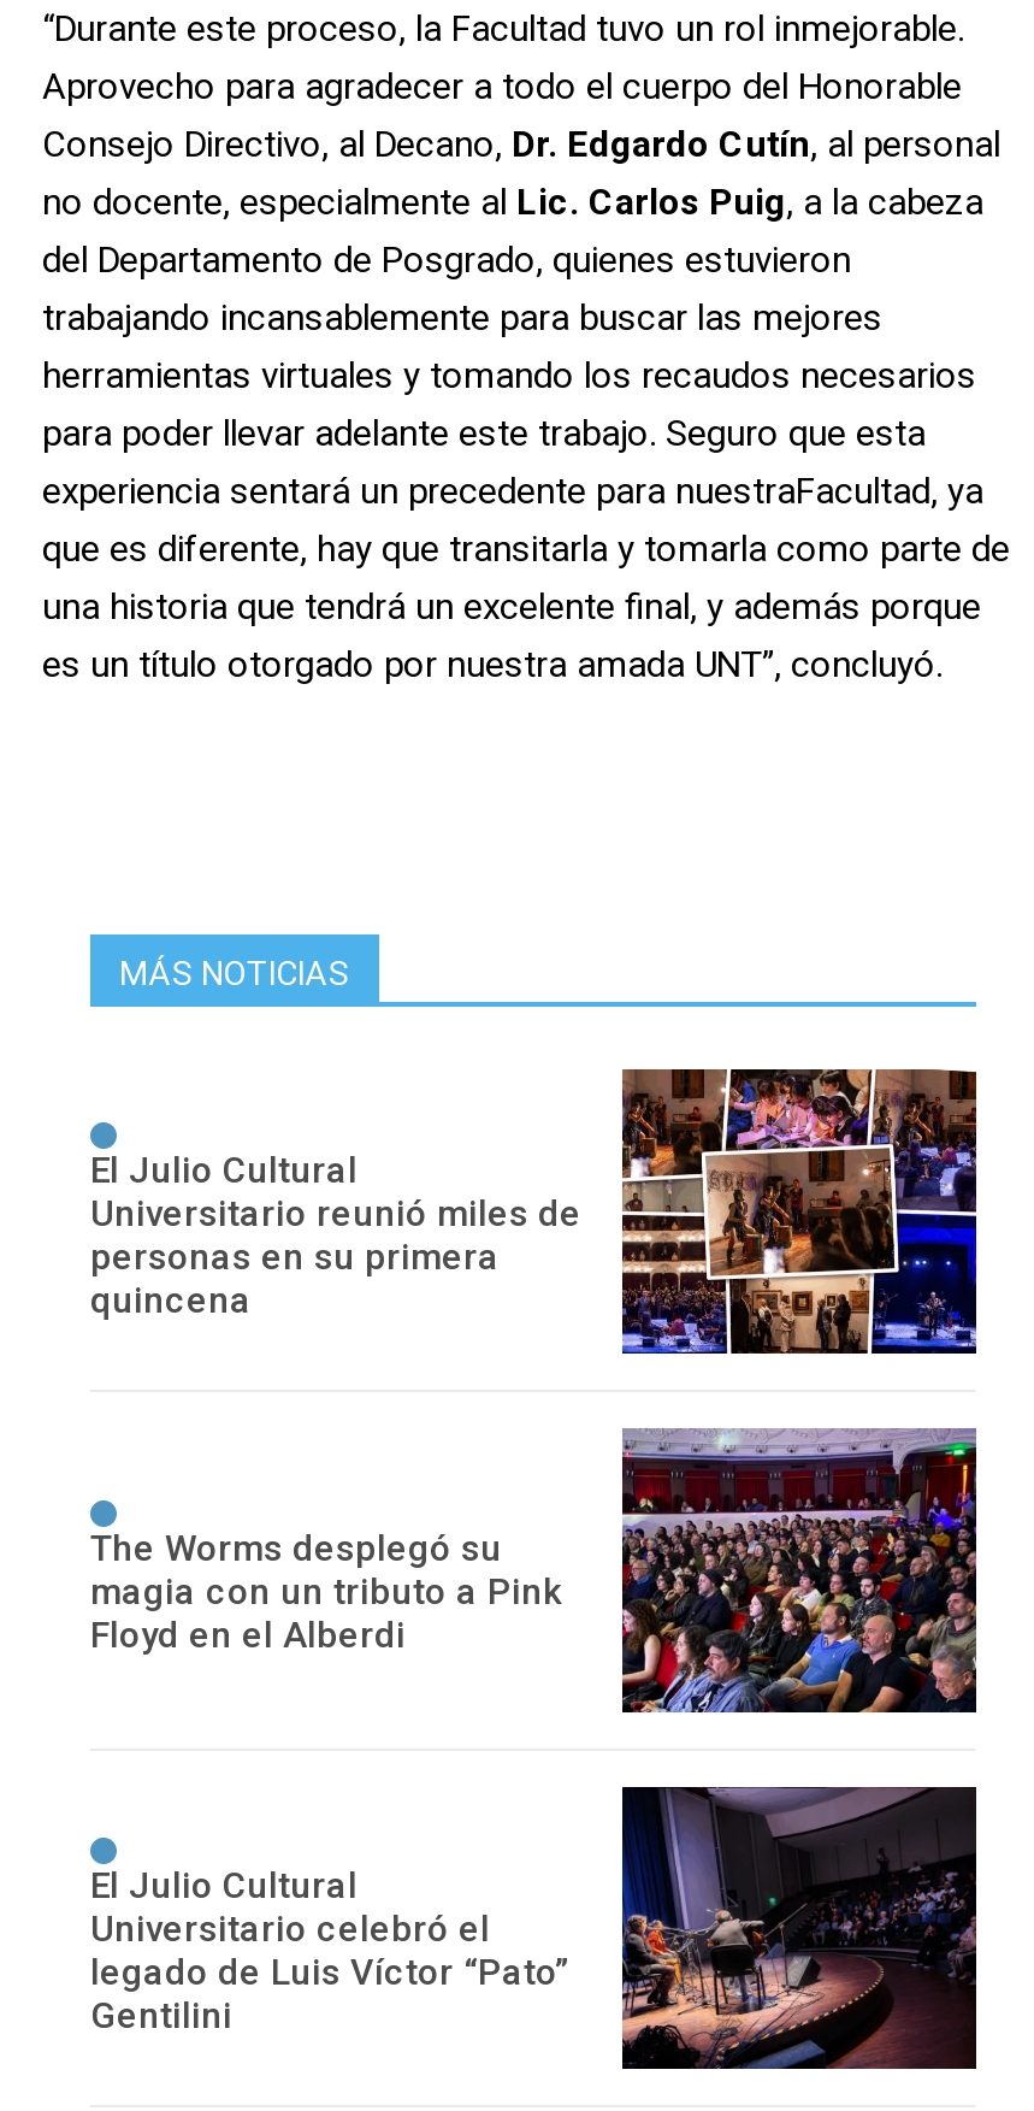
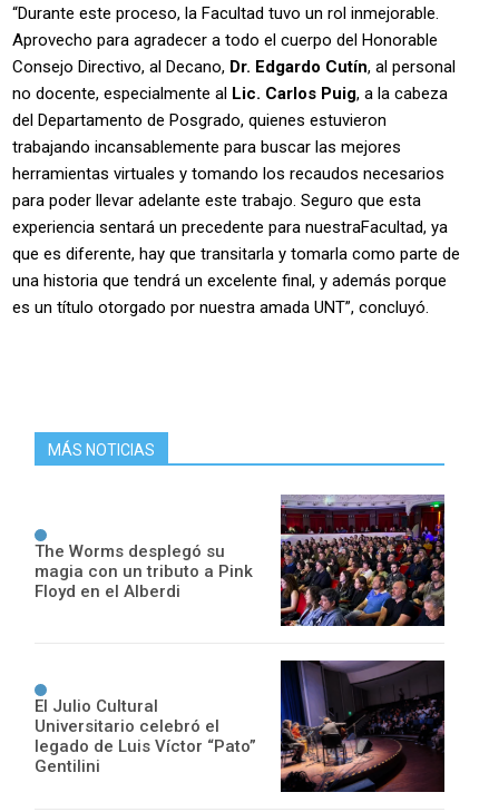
- [image]
- El Julio Cultural
- Universitario reunió miles de
- personas en su primera
- quincena
